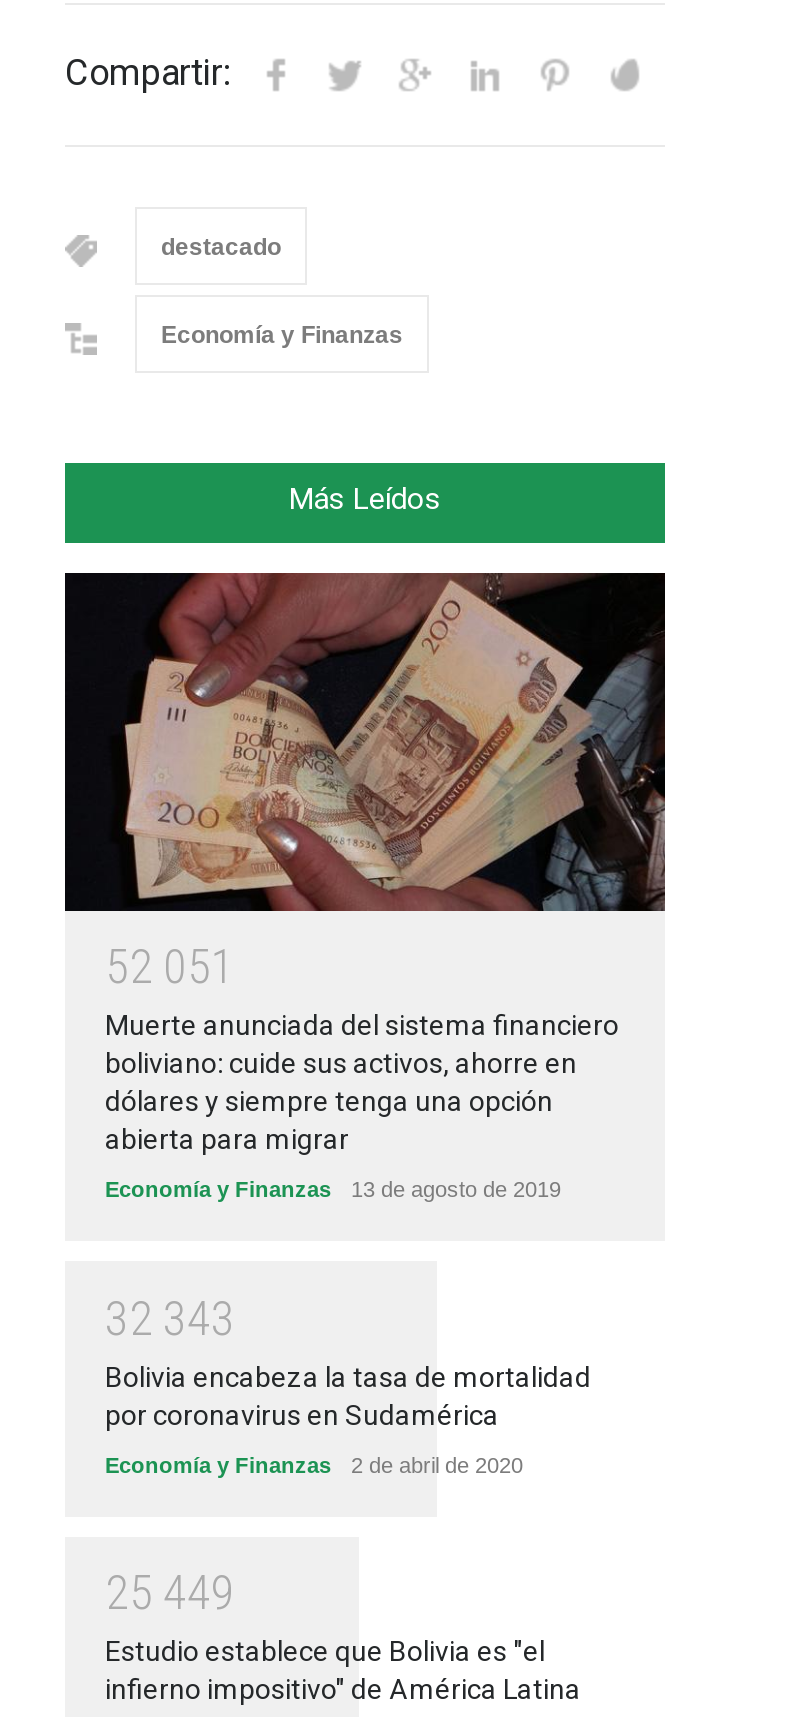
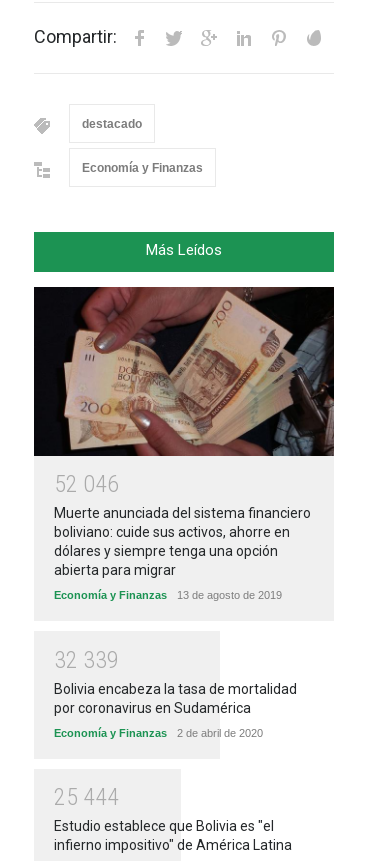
- 52 051
+ 52 046

- 32 343
+ 32 339

- 25 449
+ 25 444
